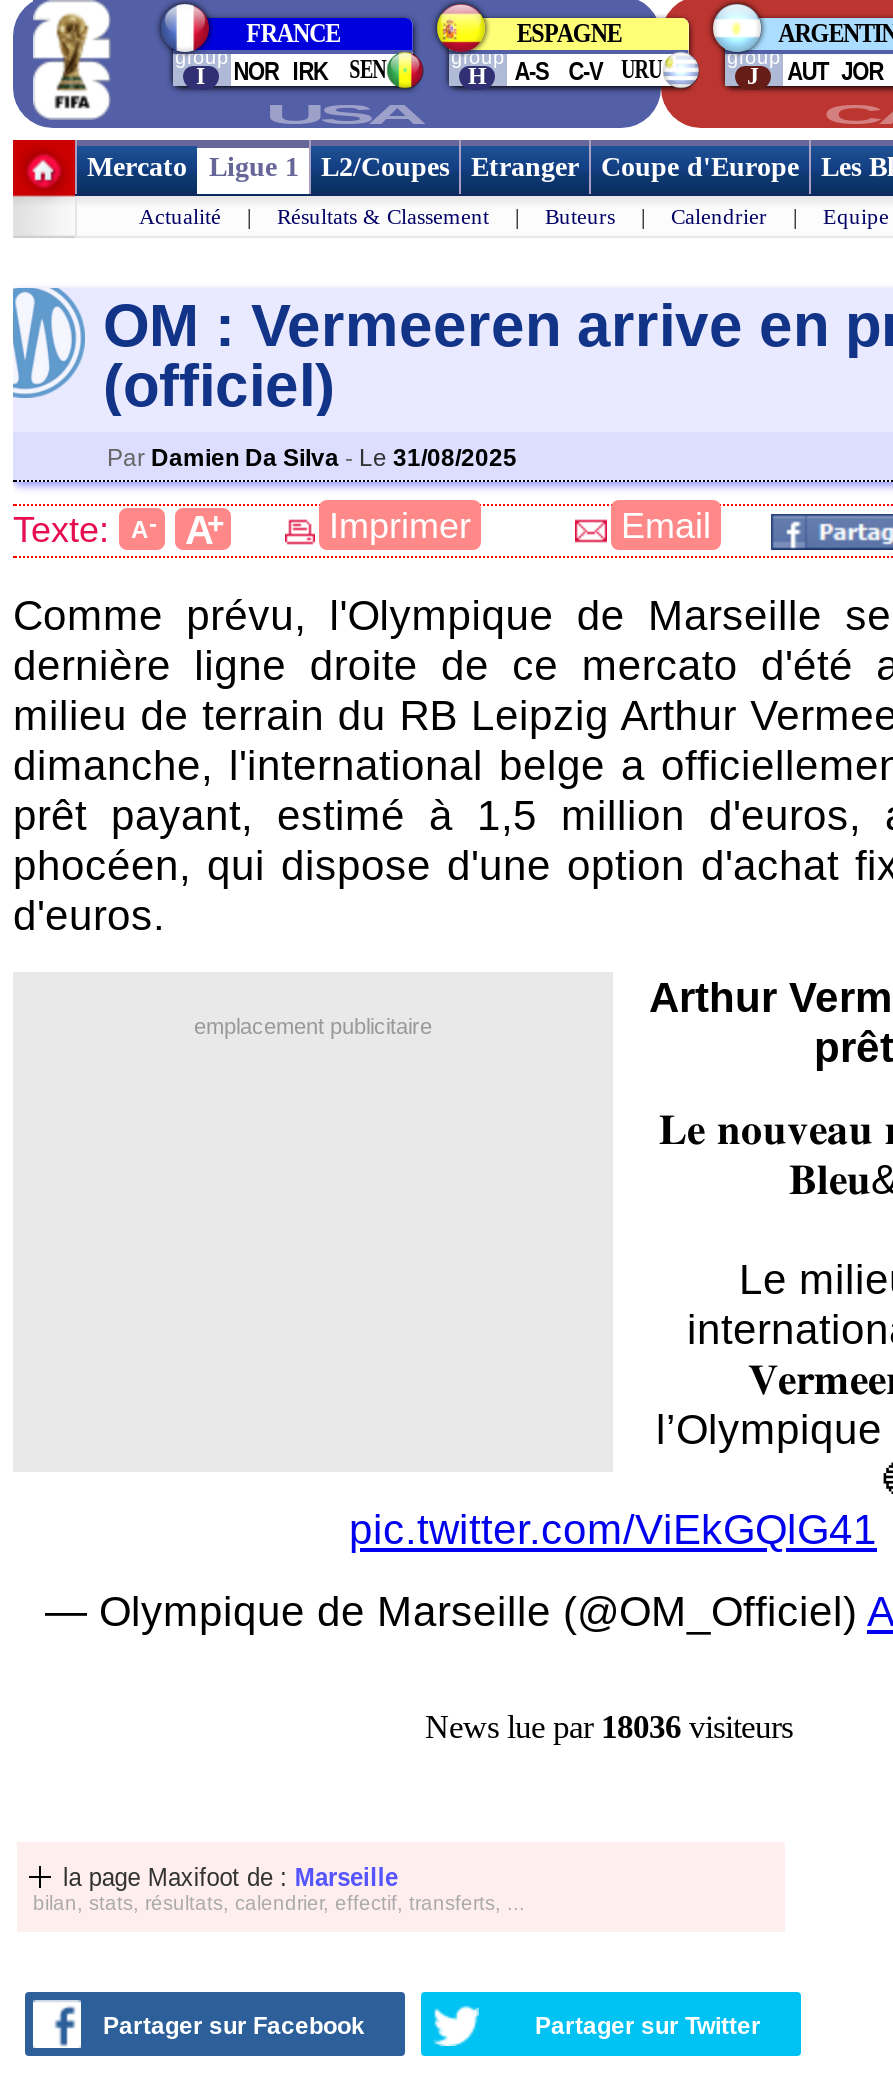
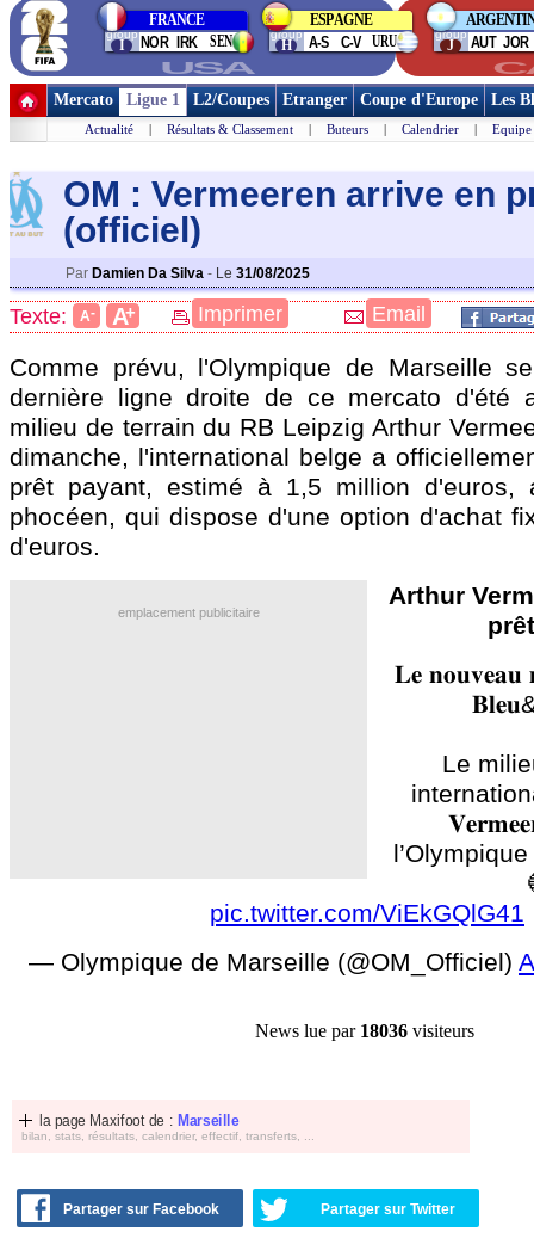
- [image]
+ [image]
